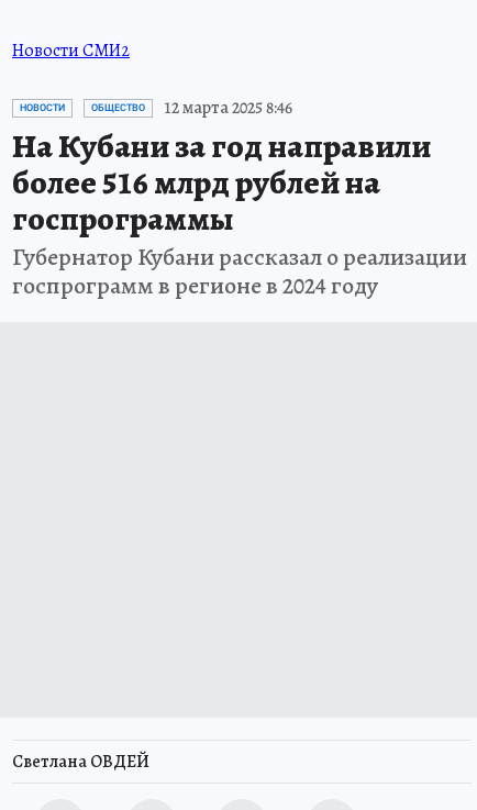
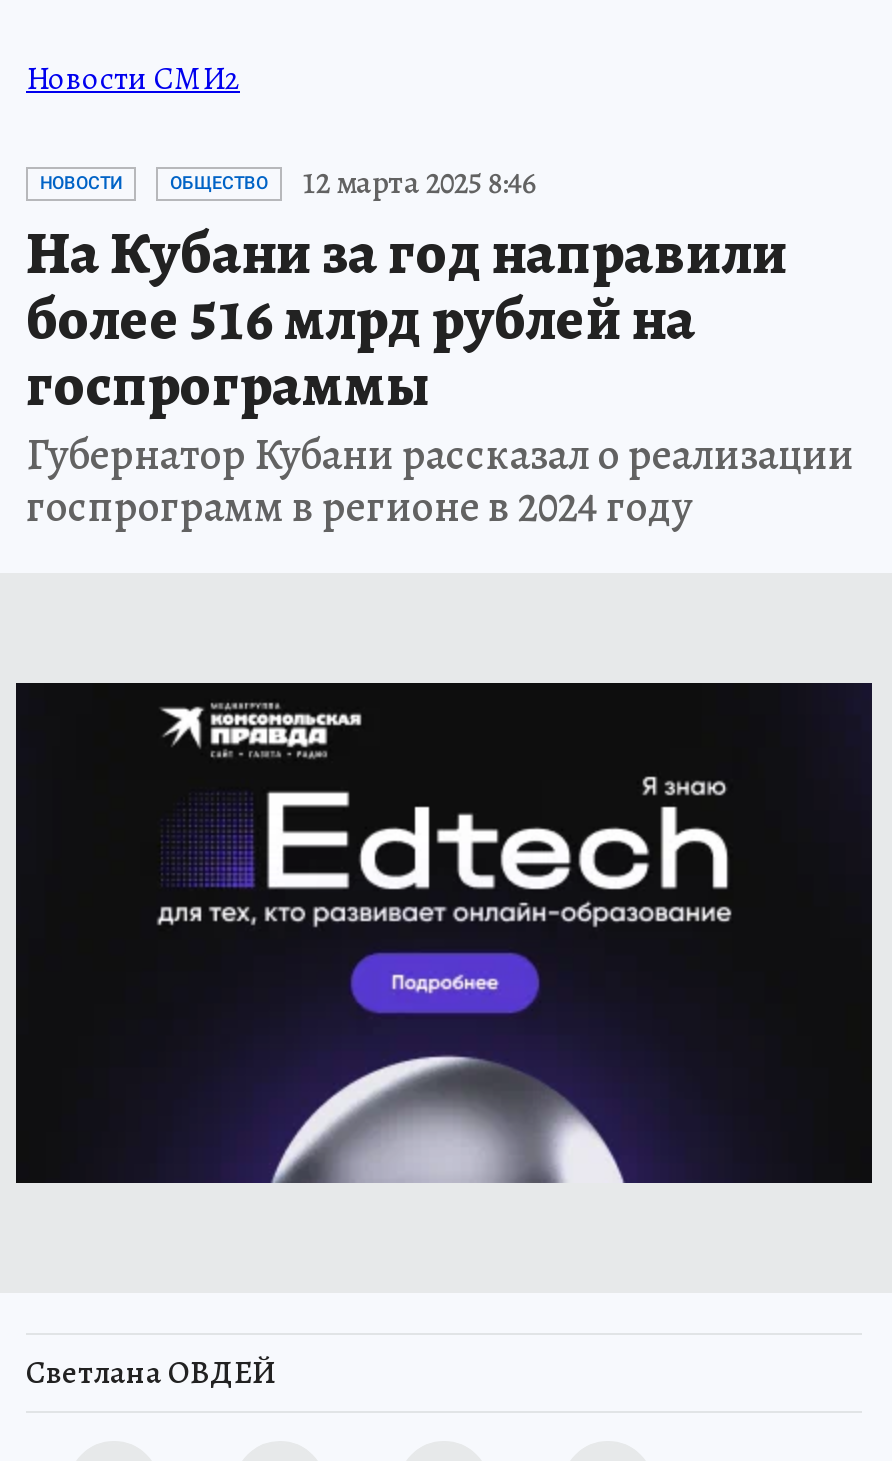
+ [image]
